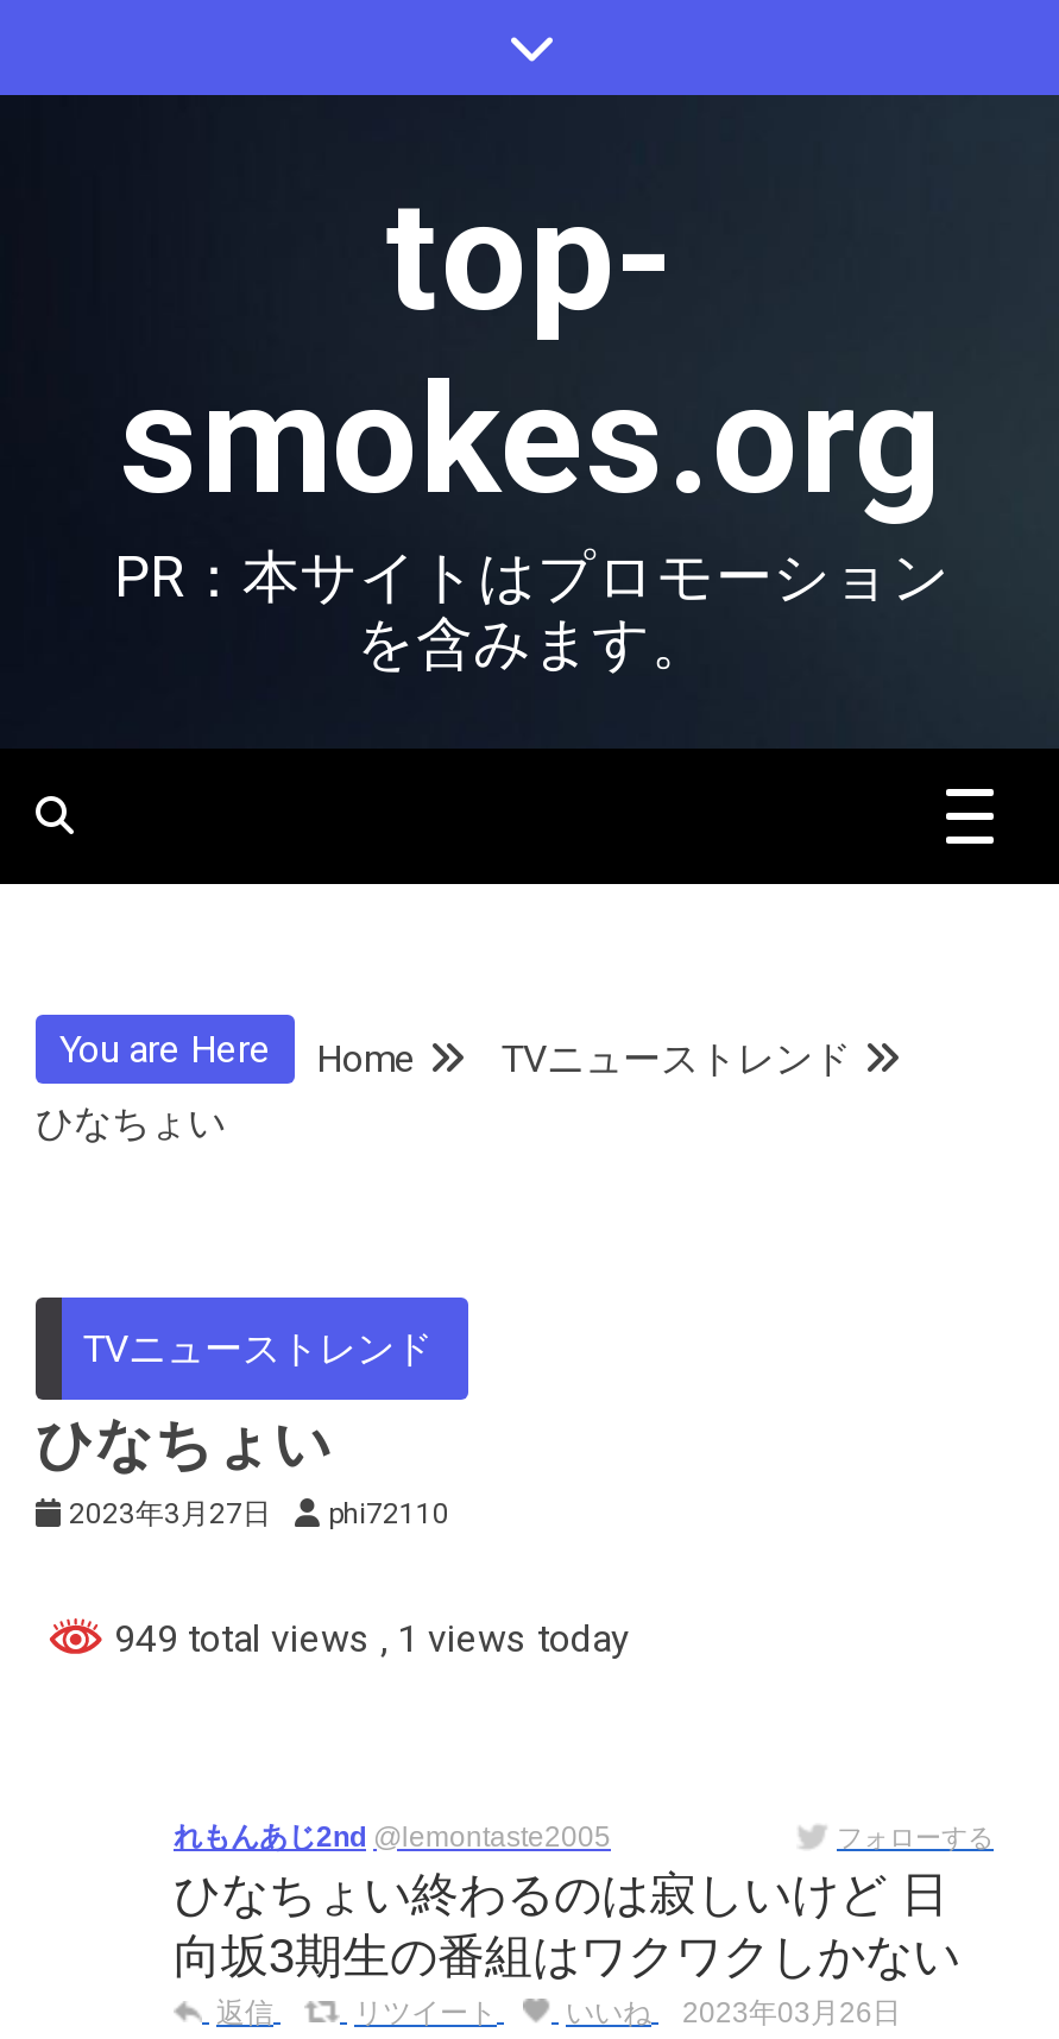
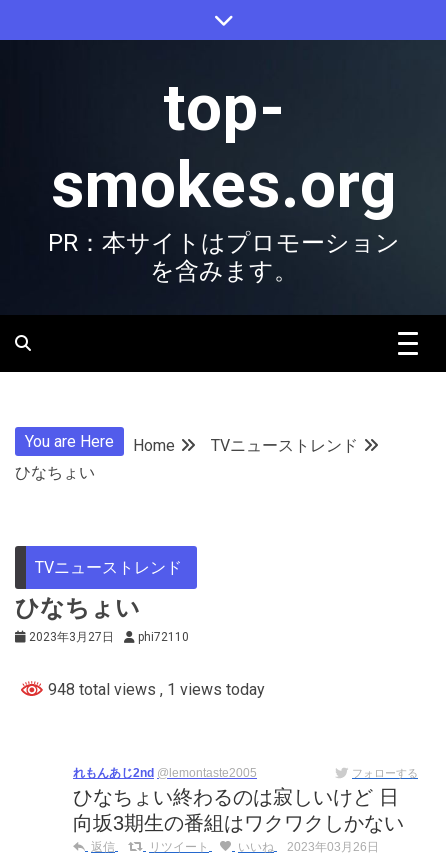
- 949 total views, 1 views today
+ 948 total views, 1 views today
